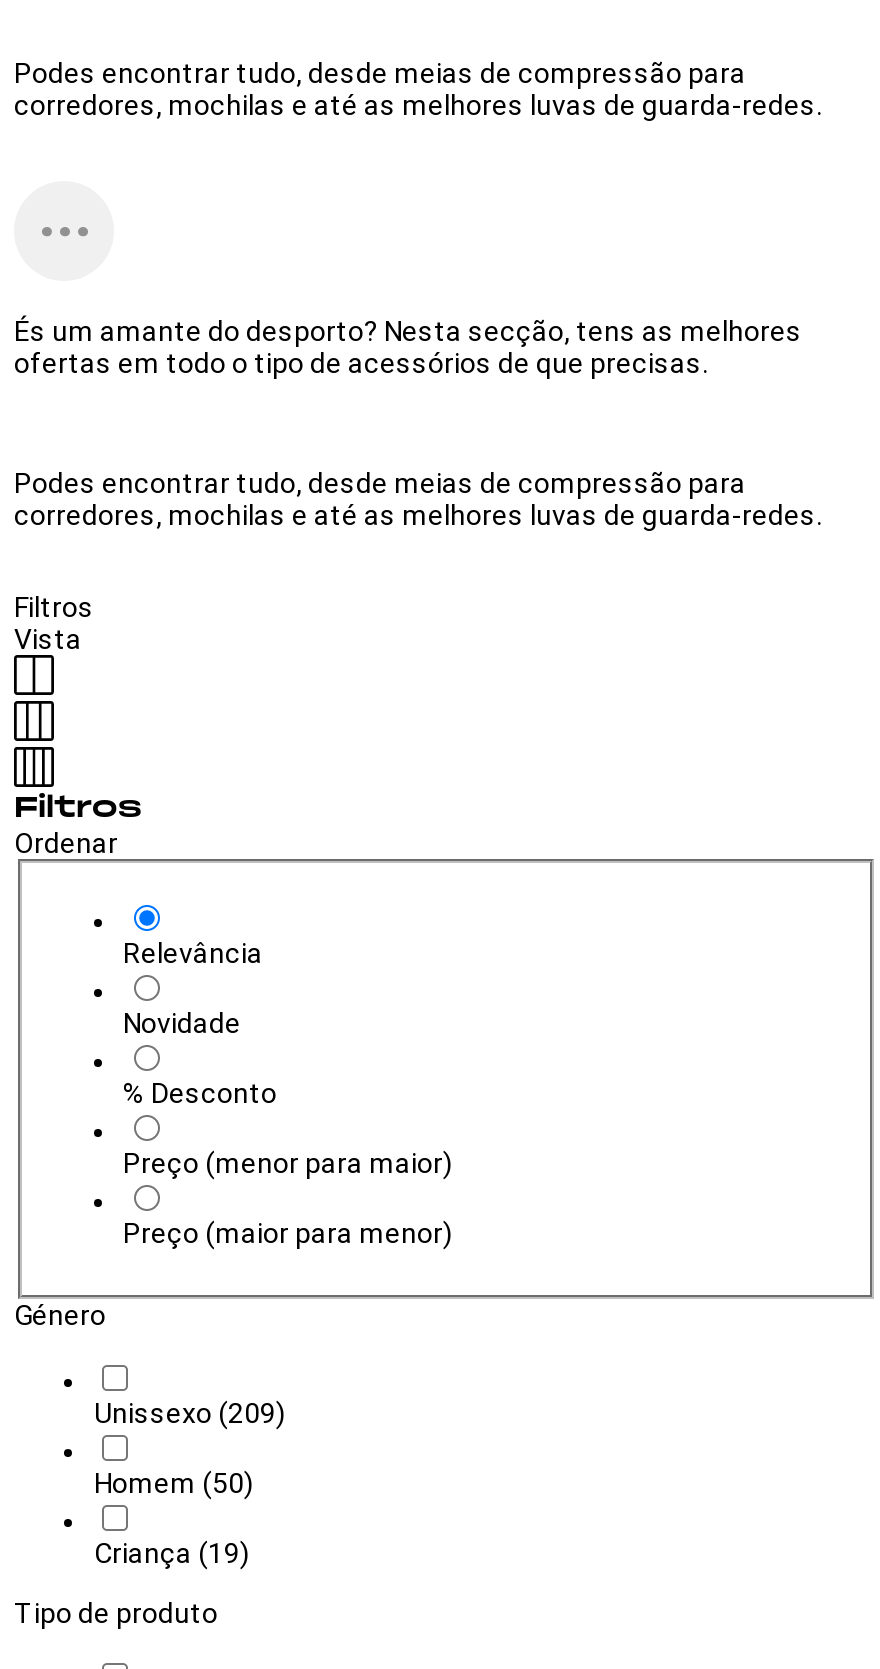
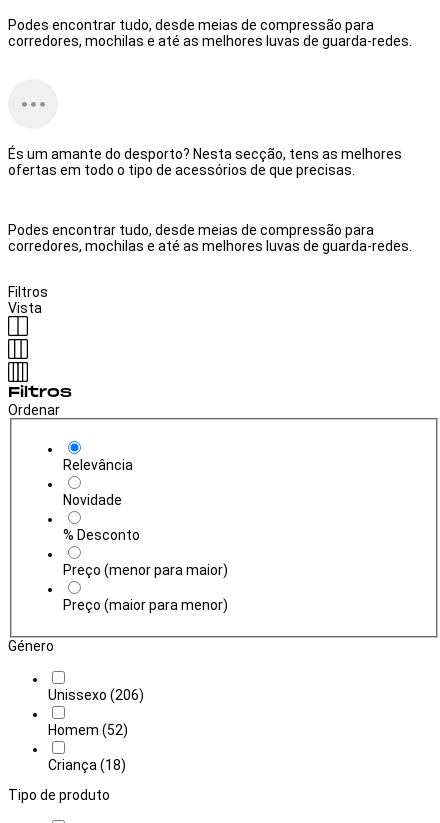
- Unissexo (209)
+ Unissexo (206)

- Homem (50)
+ Homem (52)

- Criança (19)
+ Criança (18)
